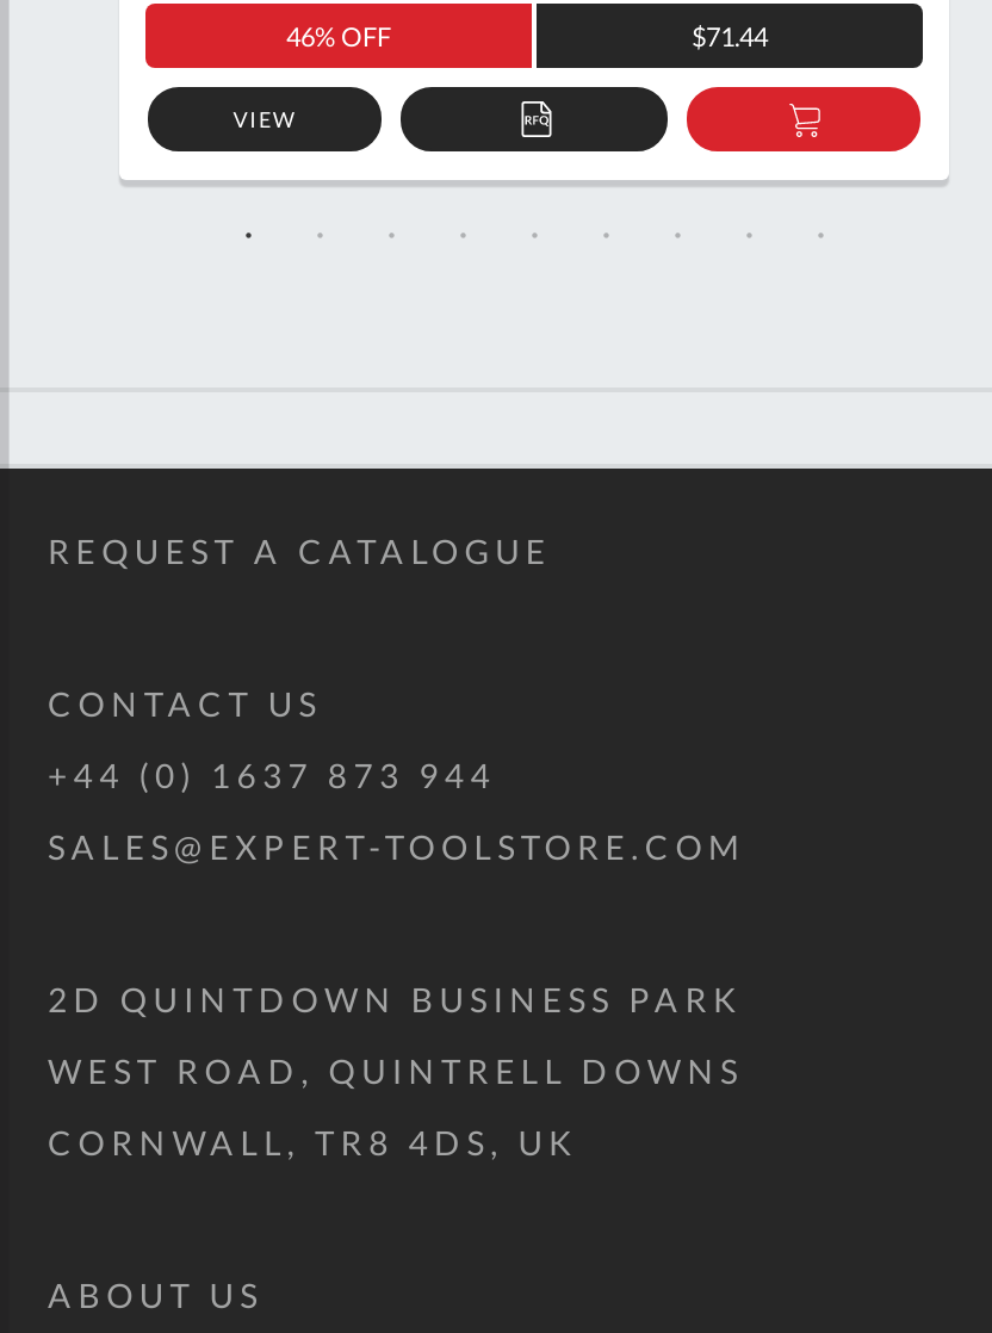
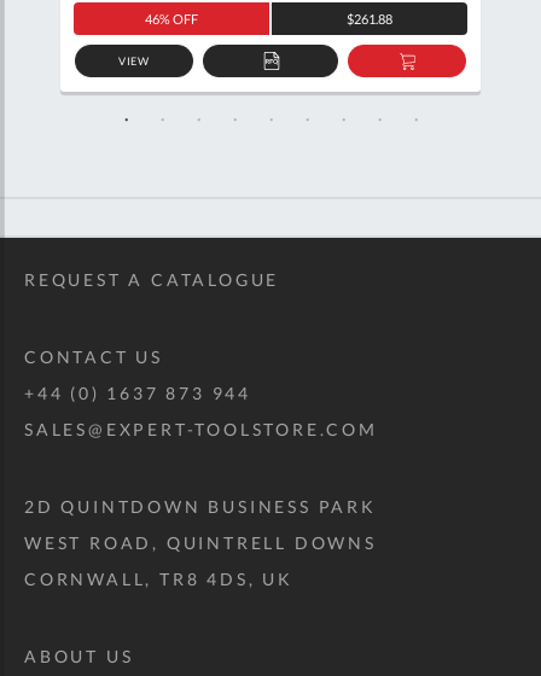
- $71.44
+ $261.88
